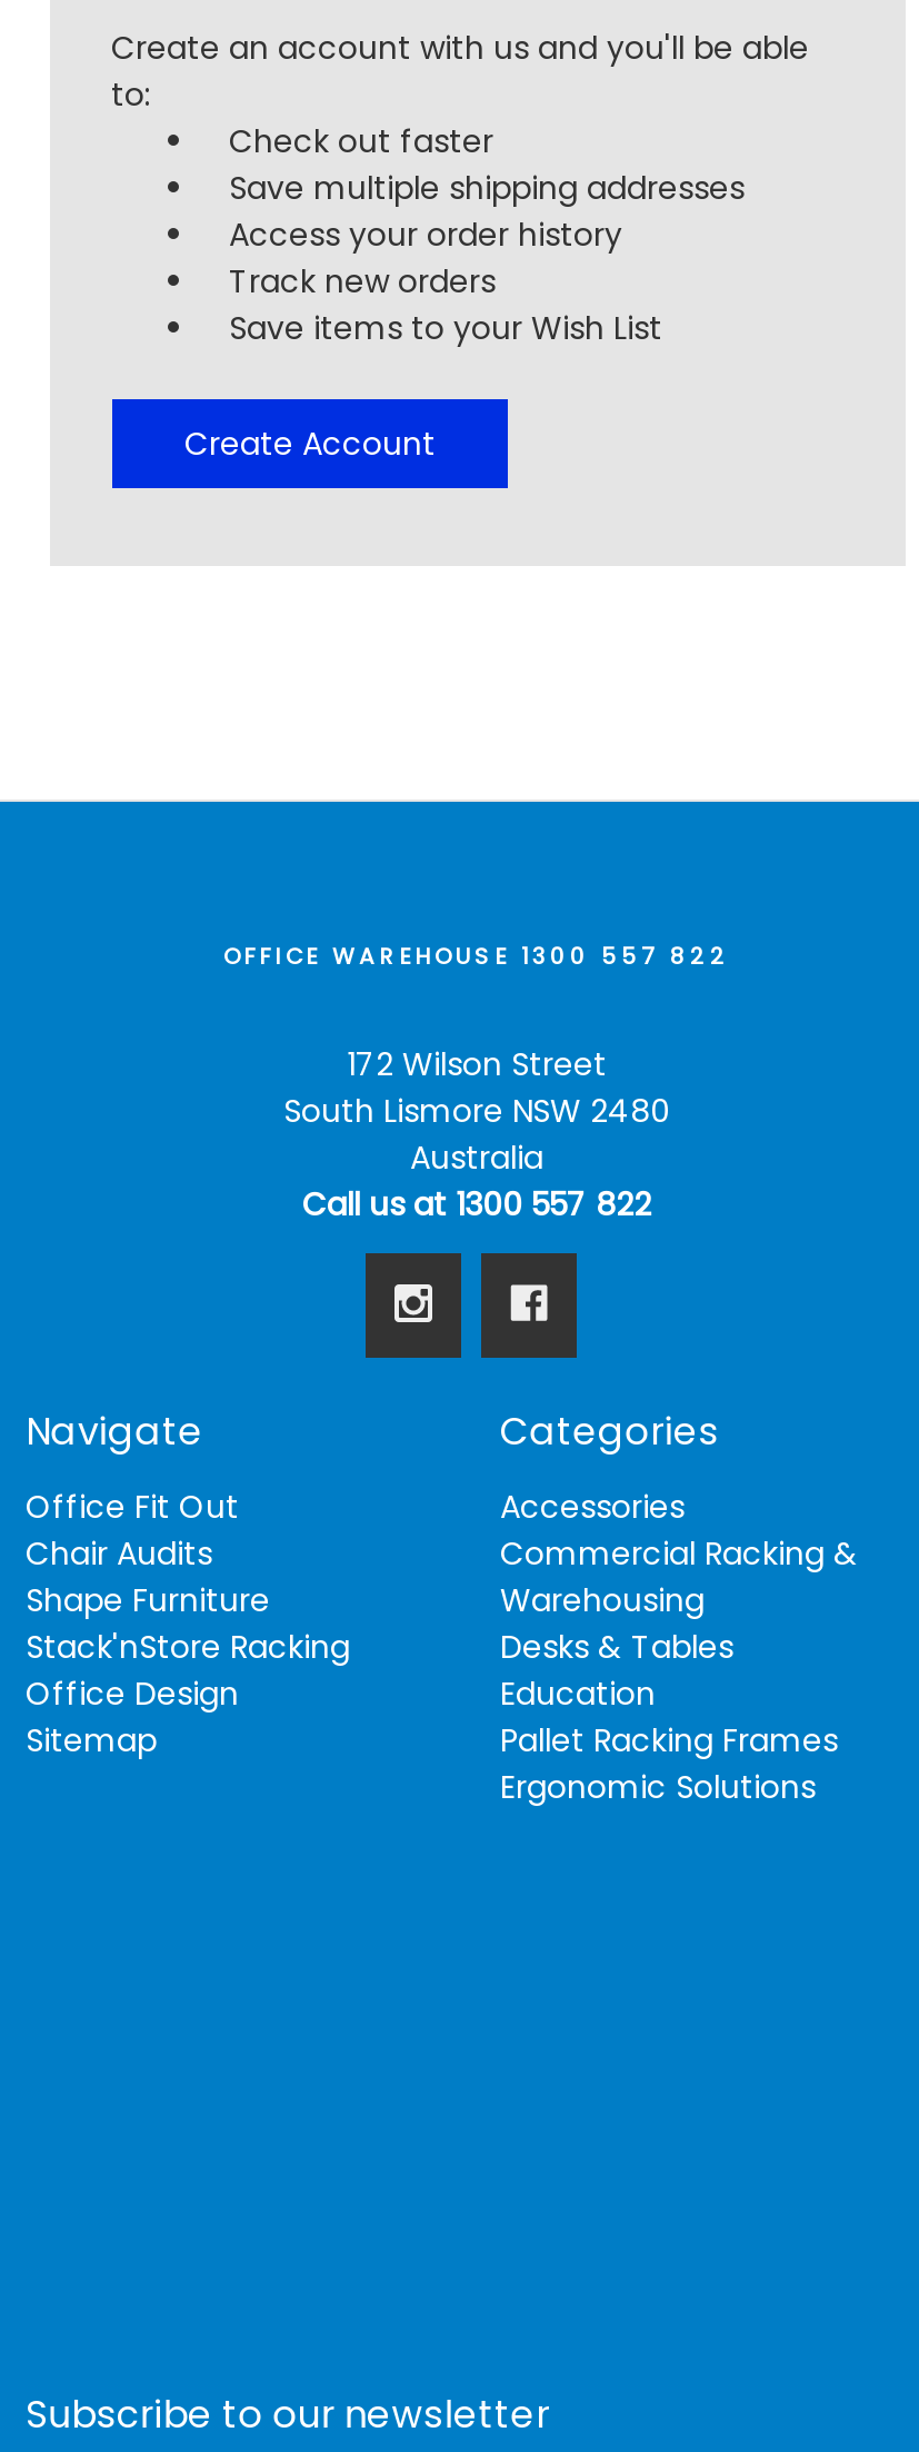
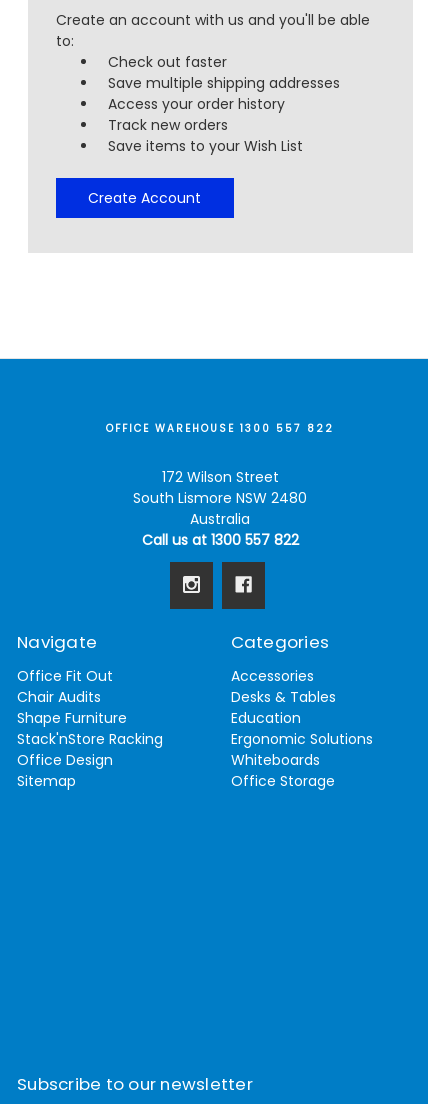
- Commercial Racking &
- Warehousing

moved up: Desks & Tables | Education

- Pallet Racking Frames

+ Whiteboards
+ Office Storage

moved up: Ergonomic Solutions
